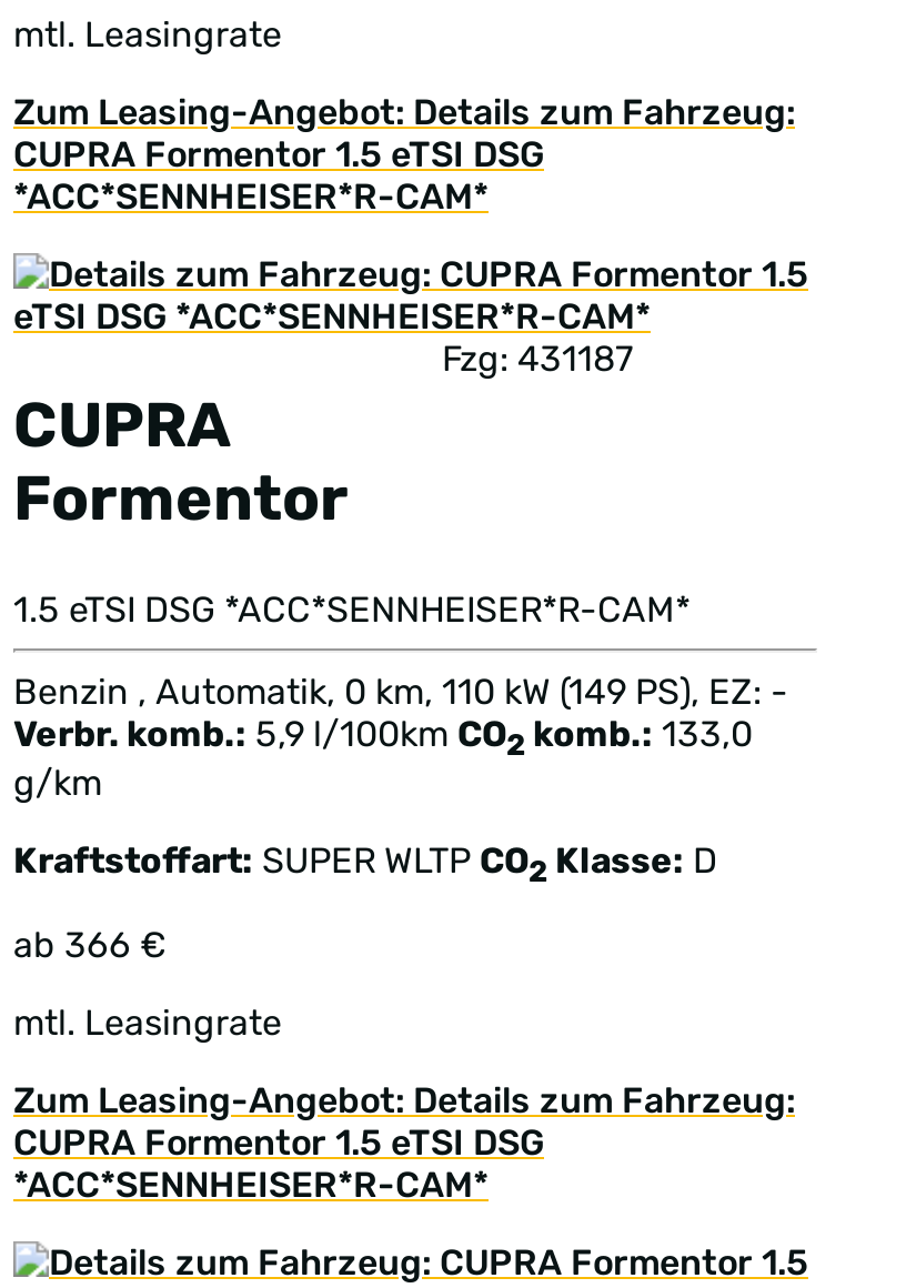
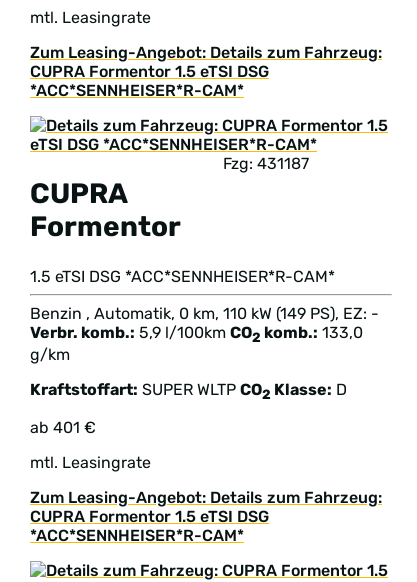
- ab 366 €
+ ab 401 €
